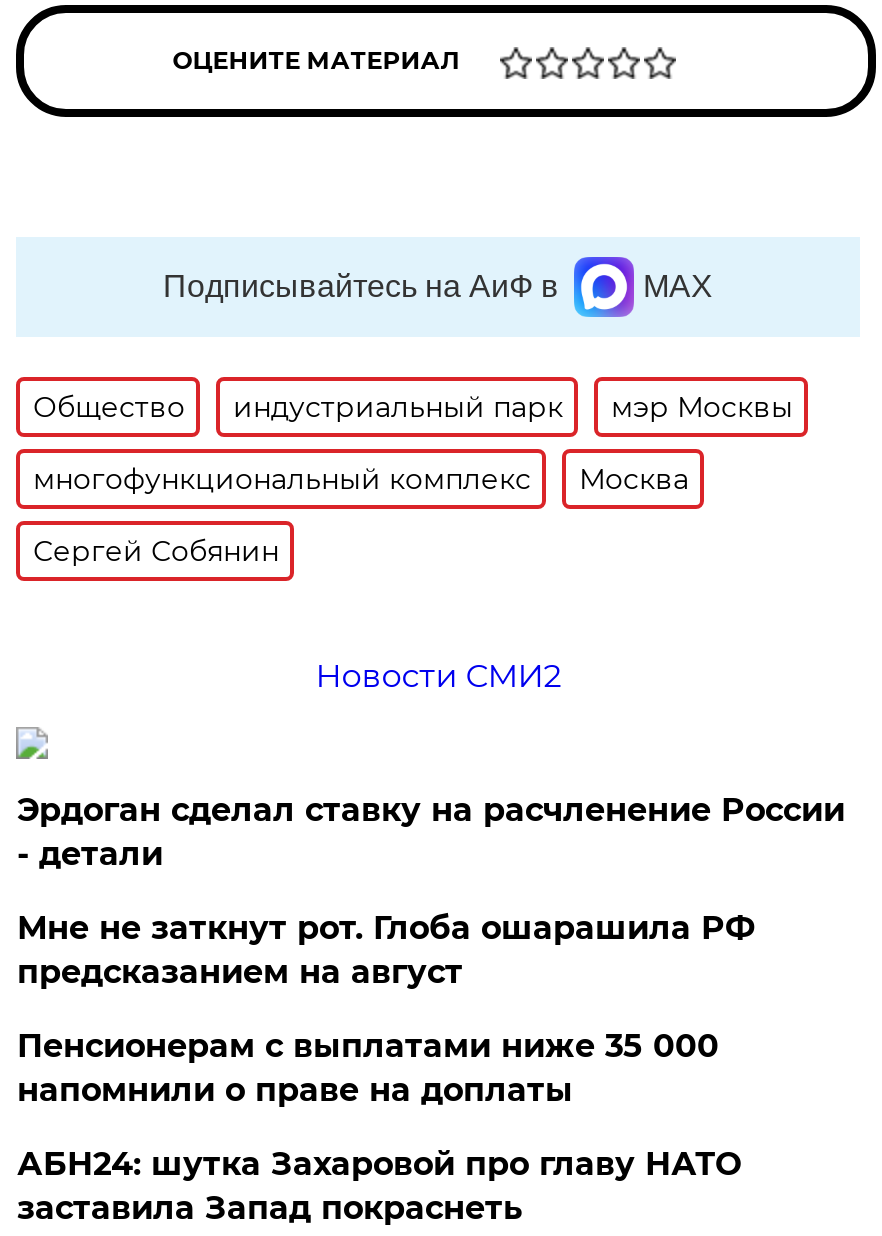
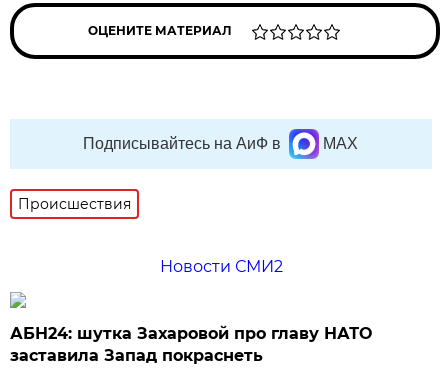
- Общество
- индустриальный парк
- мэр Москвы
- многофункциональный комплекс
- Москва
- Сергей Собянин
+ Происшествия

- Эрдоган сделал ставку на расчленение России
- - детали
- Мне не заткнут рот. Глоба ошарашила РФ
- предсказанием на август
- Пенсионерам с выплатами ниже 35 000
- напомнили о праве на доплаты
